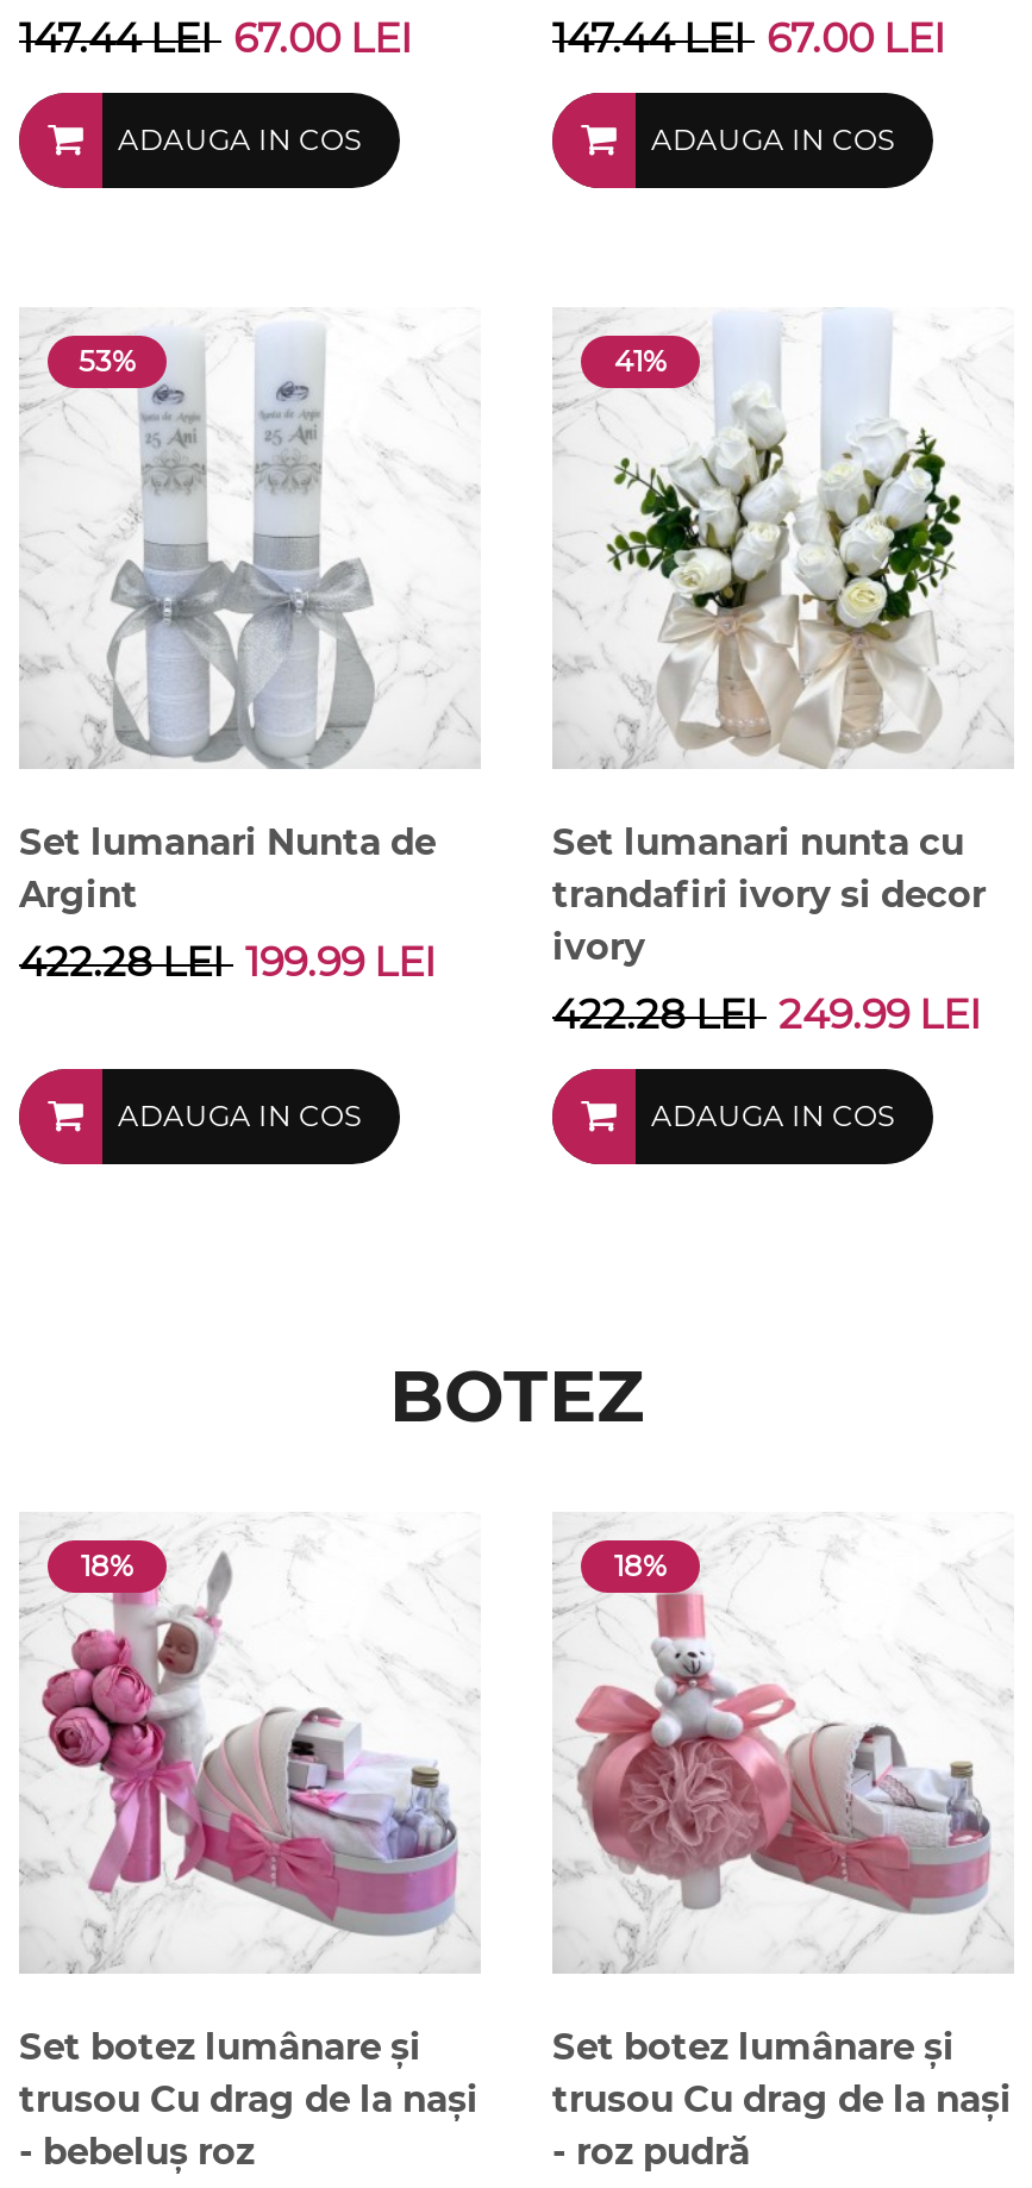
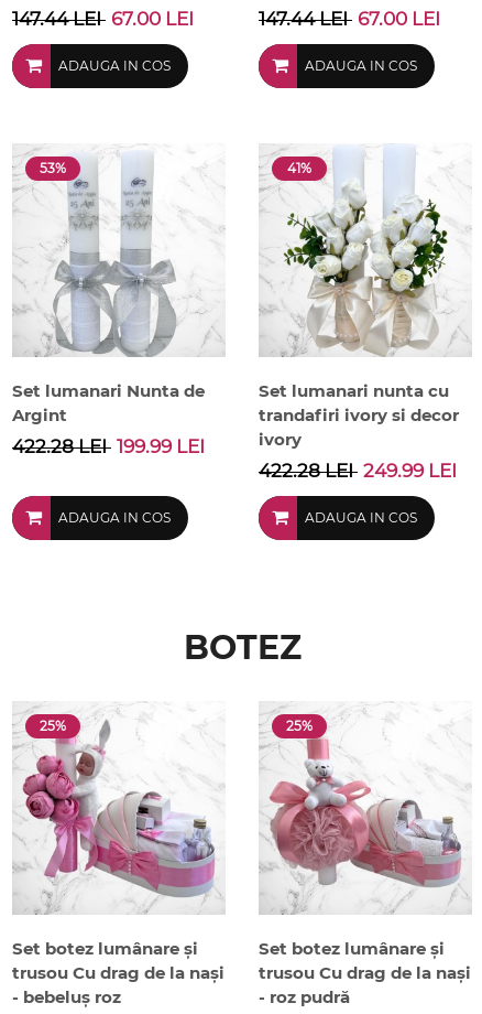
- 18%
+ 25%

- 18%
+ 25%
